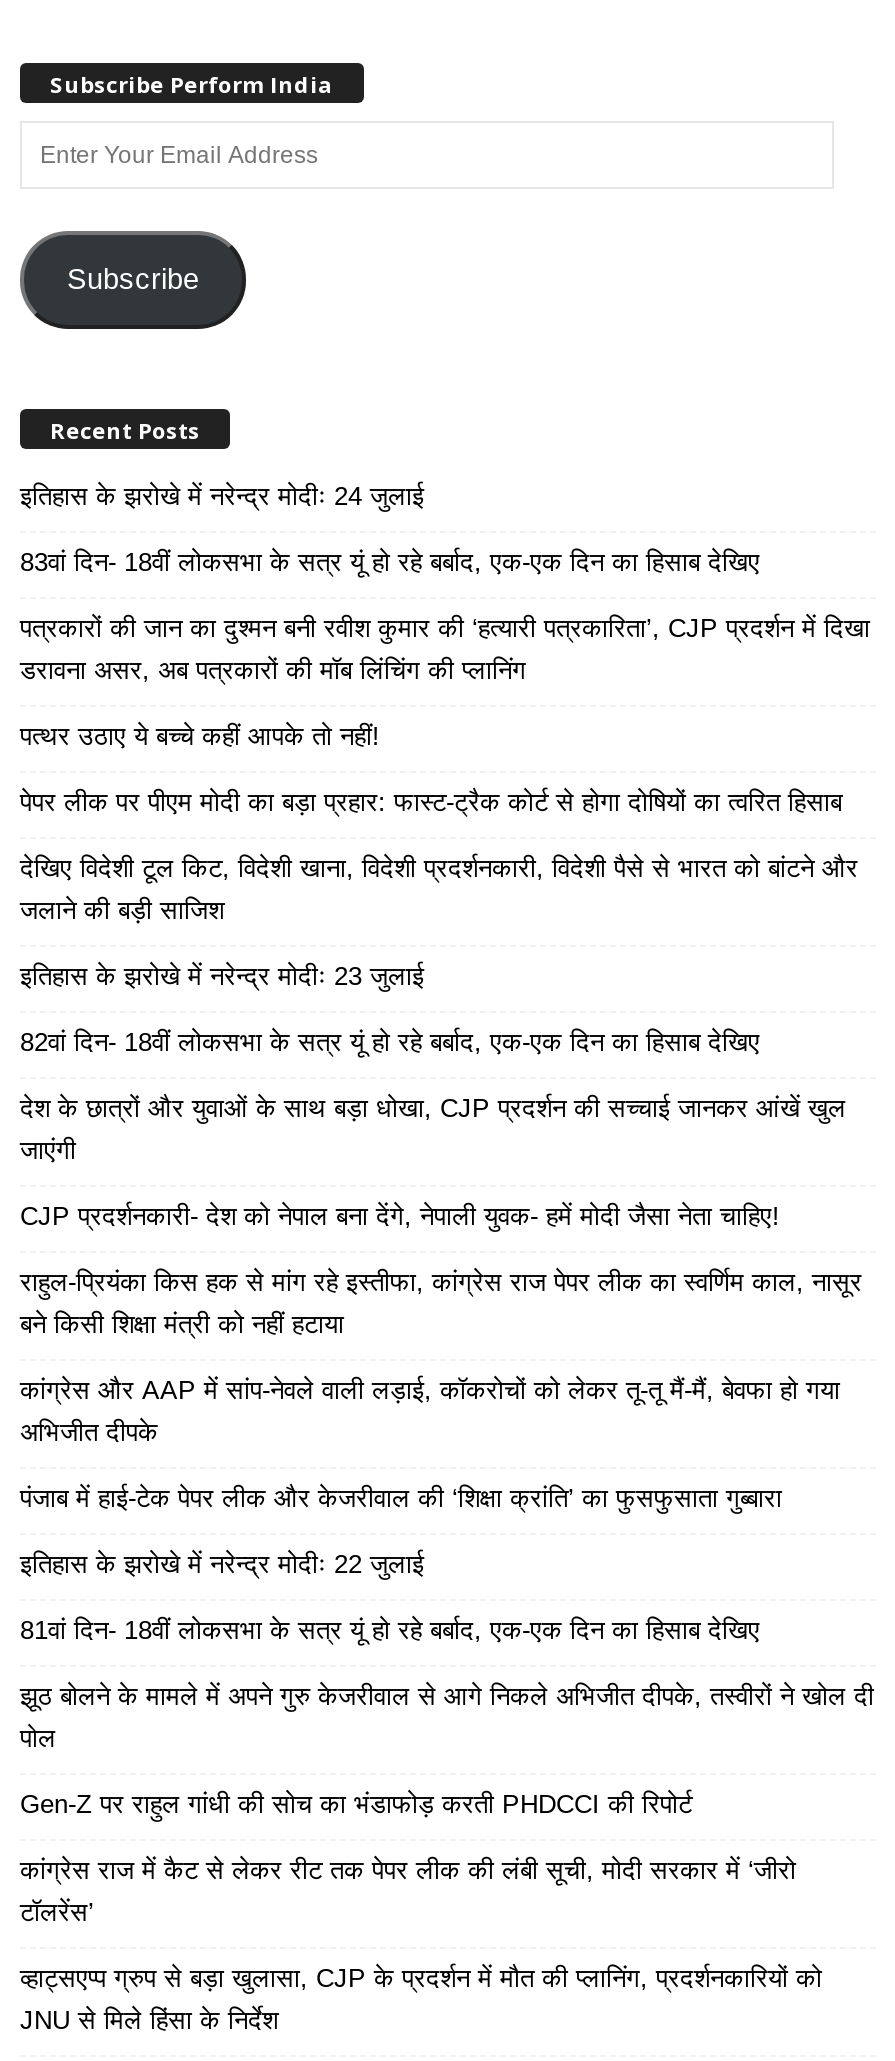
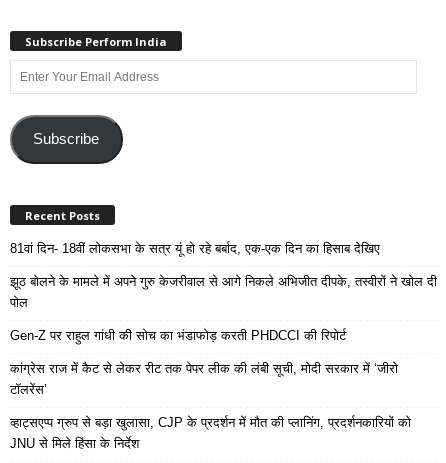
- इतिहास के झरोखे में नरेन्द्र मोदीः 24 जुलाई
- 83वां दिन- 18वीं लोकसभा के सत्र यूं हो रहे बर्बाद, एक-एक दिन का हिसाब देखिए
- पत्रकारों की जान का दुश्मन बनी रवीश कुमार की ‘हत्यारी पत्रकारिता’, CJP प्रदर्शन में दिखा
- डरावना असर, अब पत्रकारों की मॉब लिंचिंग की प्लानिंग
- पत्थर उठाए ये बच्चे कहीं आपके तो नहीं!
- पेपर लीक पर पीएम मोदी का बड़ा प्रहार: फास्ट-ट्रैक कोर्ट से होगा दोषियों का त्वरित हिसाब
- देखिए विदेशी टूल किट, विदेशी खाना, विदेशी प्रदर्शनकारी, विदेशी पैसे से भारत को बांटने और
- जलाने की बड़ी साजिश
- इतिहास के झरोखे में नरेन्द्र मोदीः 23 जुलाई
- 82वां दिन- 18वीं लोकसभा के सत्र यूं हो रहे बर्बाद, एक-एक दिन का हिसाब देखिए
- देश के छात्रों और युवाओं के साथ बड़ा धोखा, CJP प्रदर्शन की सच्चाई जानकर आंखें खुल
- जाएंगी
- CJP प्रदर्शनकारी- देश को नेपाल बना देंगे, नेपाली युवक- हमें मोदी जैसा नेता चाहिए!
- राहुल-प्रियंका किस हक से मांग रहे इस्तीफा, कांग्रेस राज पेपर लीक का स्वर्णिम काल, नासूर
- बने किसी शिक्षा मंत्री को नहीं हटाया
- कांग्रेस और AAP में सांप-नेवले वाली लड़ाई, कॉकरोचों को लेकर तू-तू मैं-मैं, बेवफा हो गया
- अभिजीत दीपके
- पंजाब में हाई-टेक पेपर लीक और केजरीवाल की ‘शिक्षा क्रांति’ का फुसफुसाता गुब्बारा
- इतिहास के झरोखे में नरेन्द्र मोदीः 22 जुलाई
